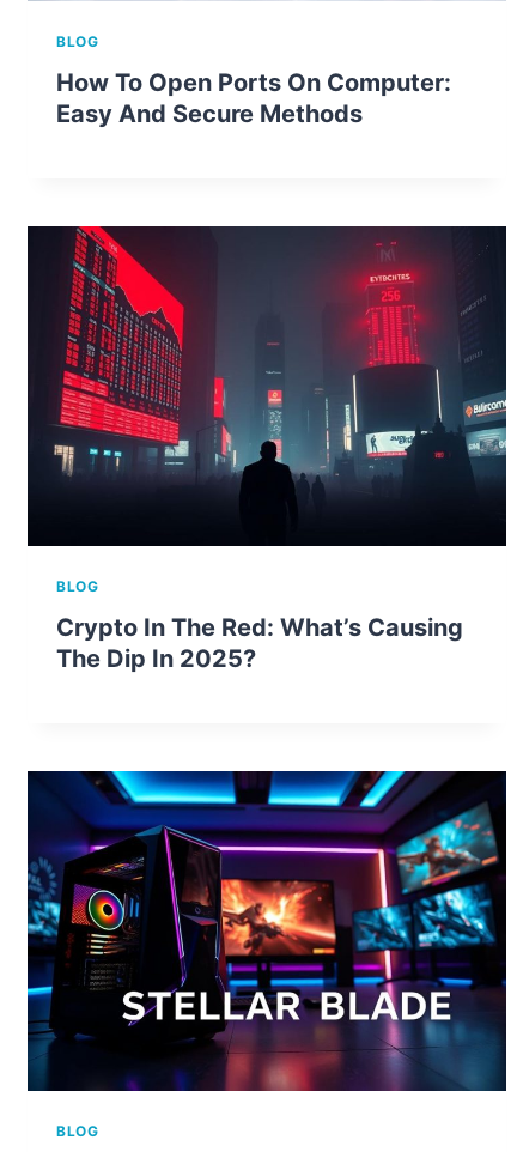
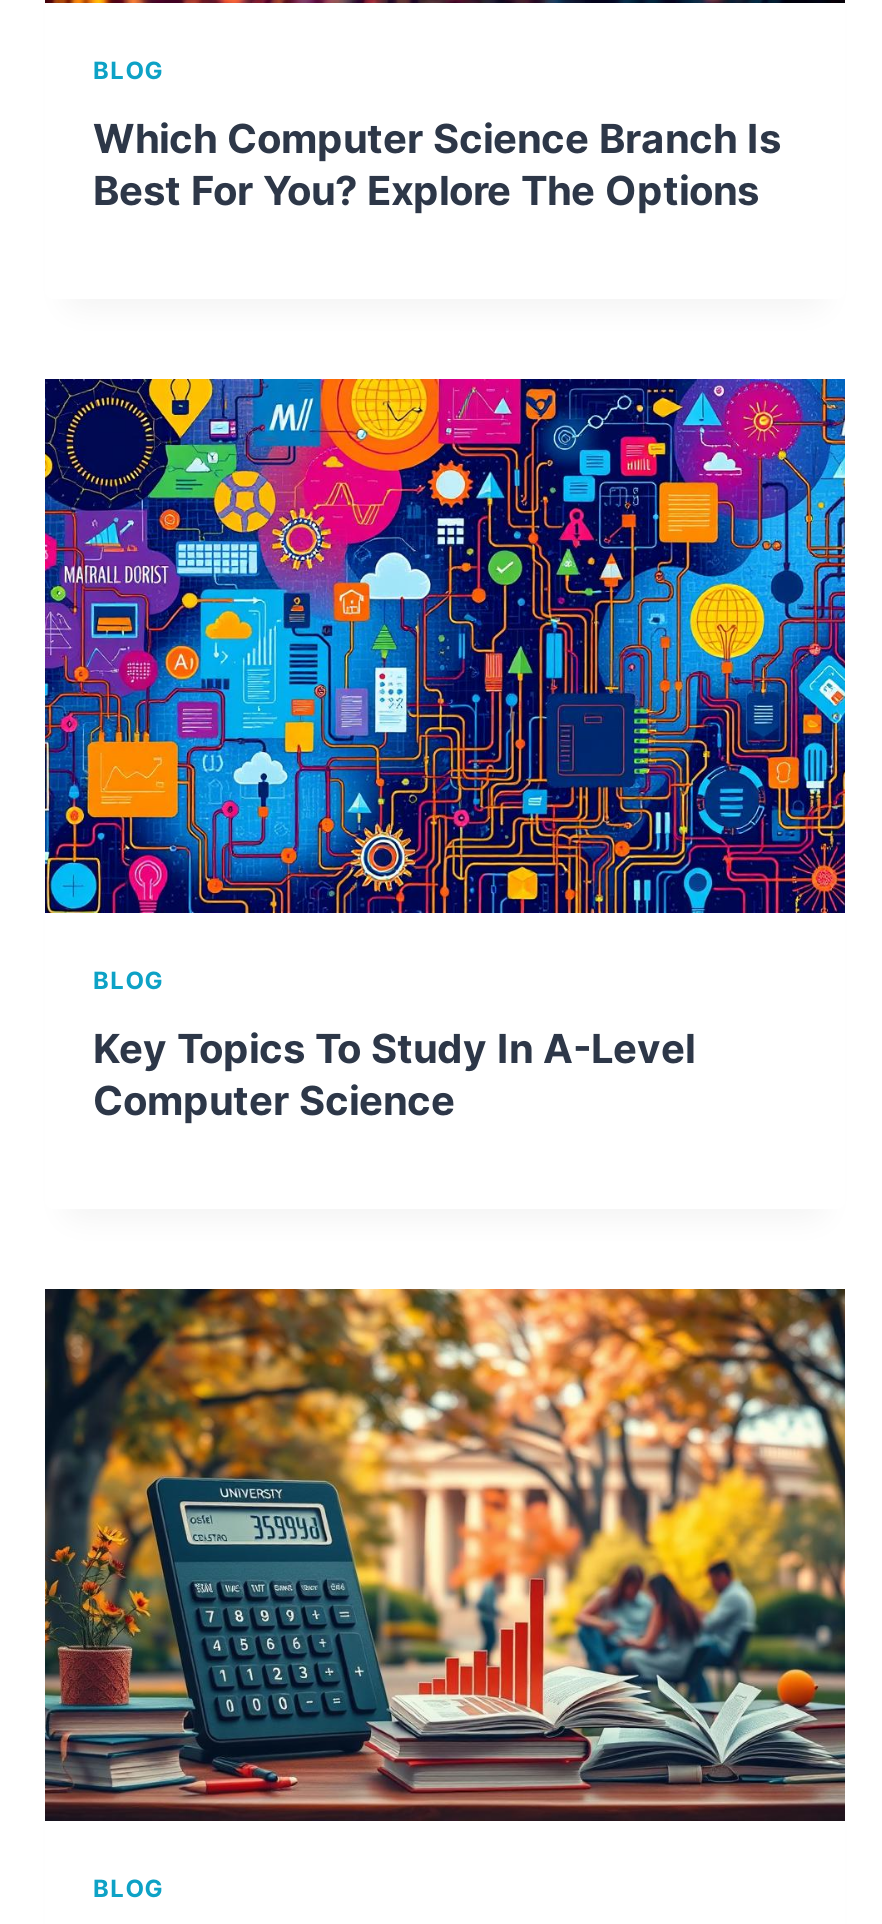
- How To Open Ports On Computer:
- Easy And Secure Methods
+ Which Computer Science Branch Is
+ Best For You? Explore The Options

- [image]
+ [image]

- Crypto In The Red: What’s Causing
- The Dip In 2025?
+ Key Topics To Study In A-Level
+ Computer Science

- [image]
+ [image]
